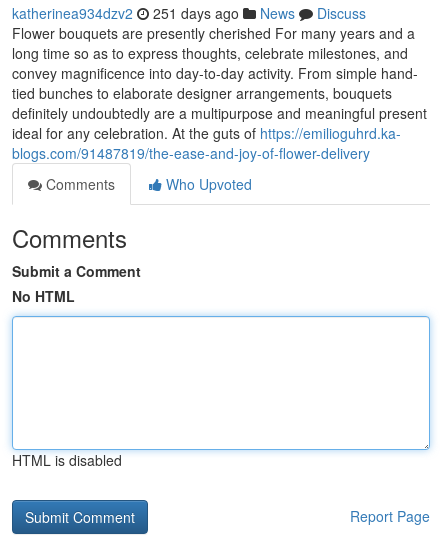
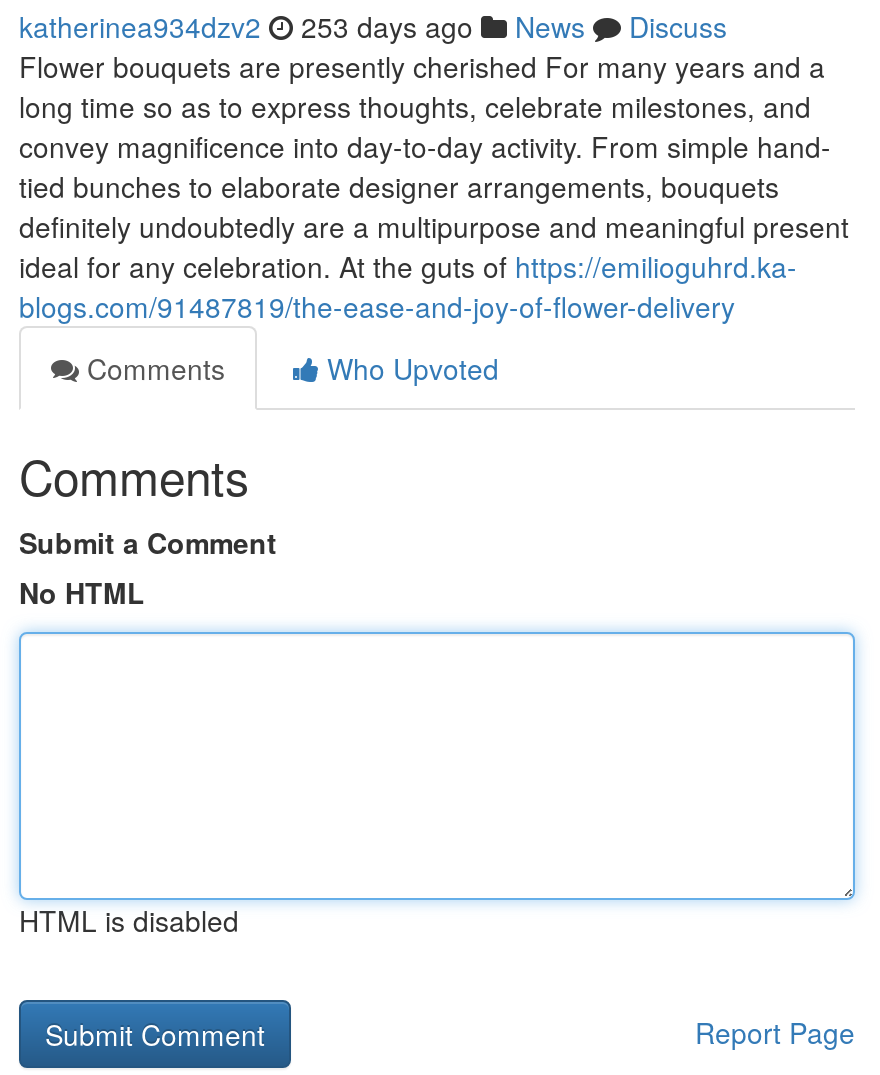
- katherinea934dzv2 251 days ago News Discuss
+ katherinea934dzv2 253 days ago News Discuss
